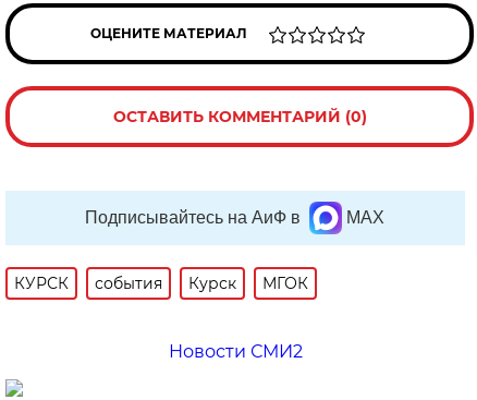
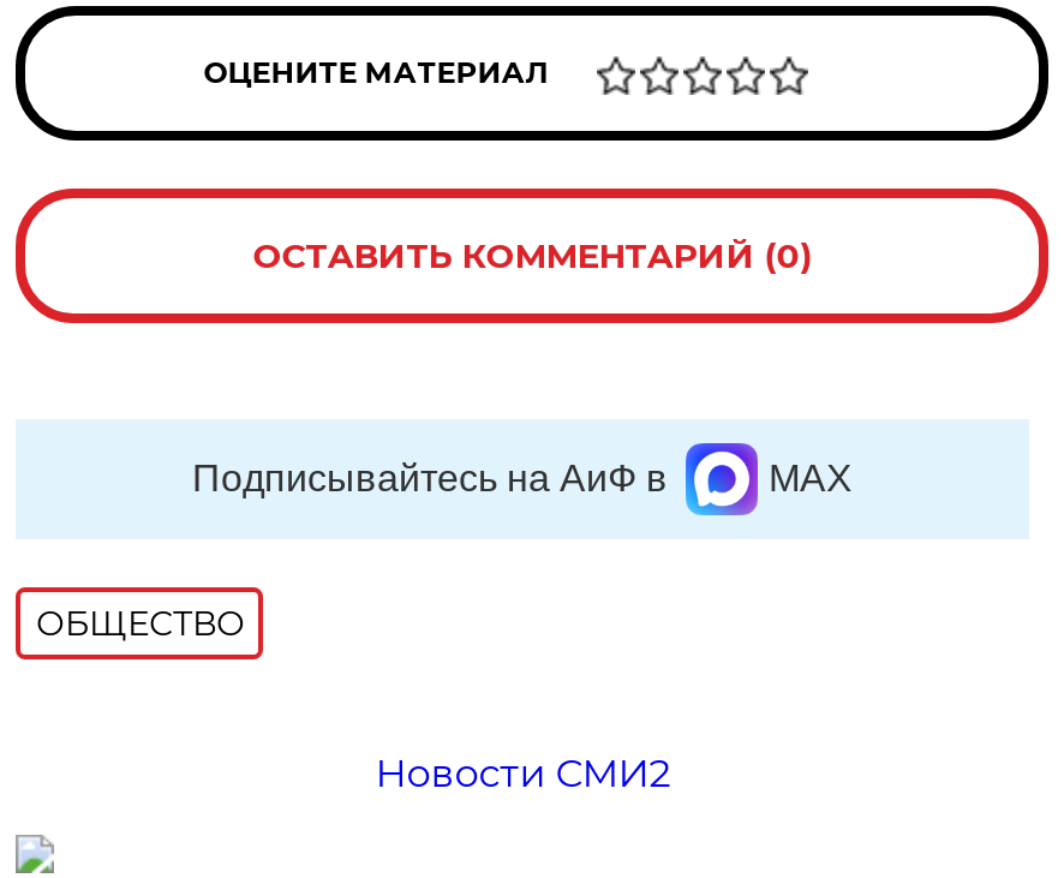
- КУРСК
- события
- Курск
- МГОК
+ ОБЩЕСТВО
